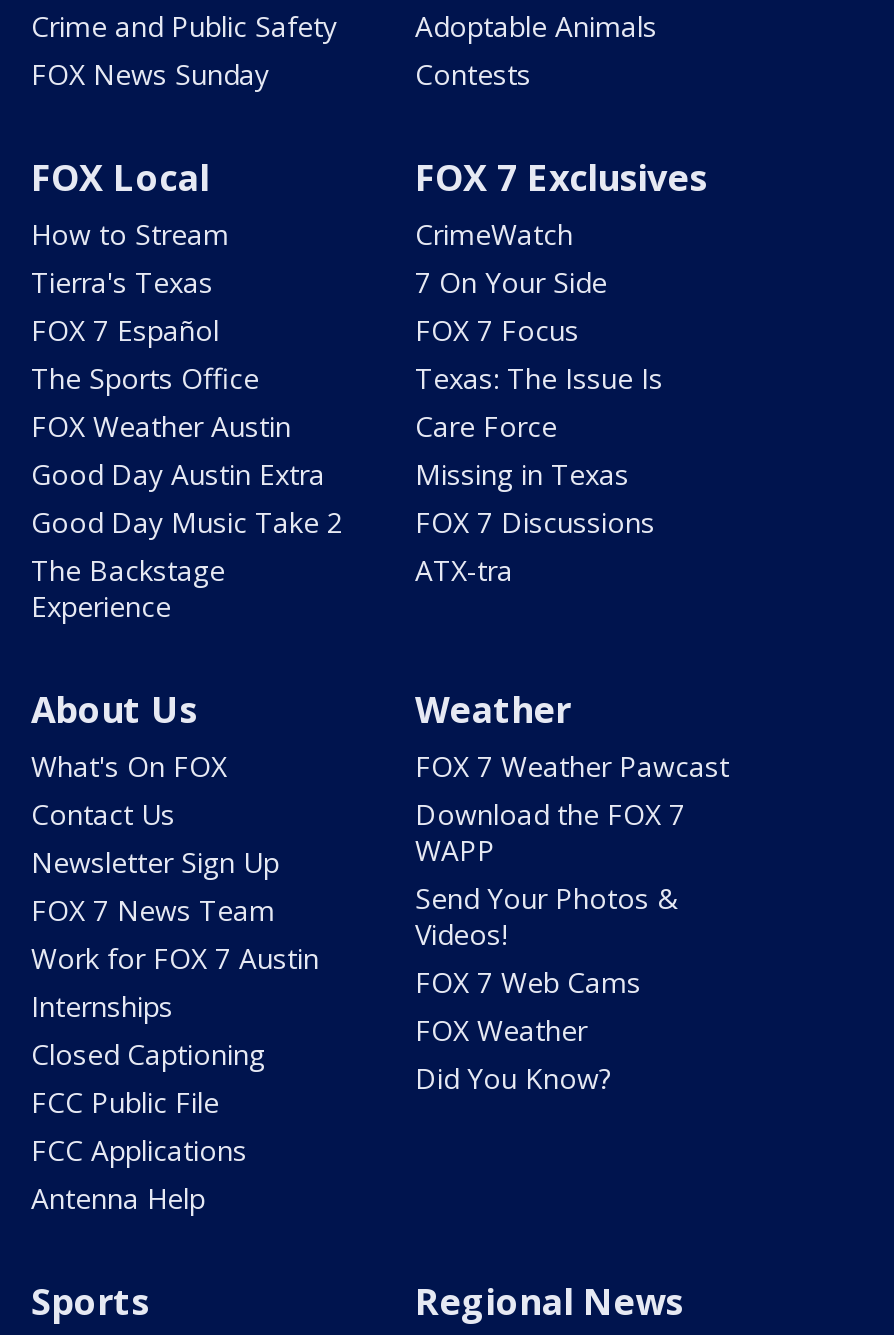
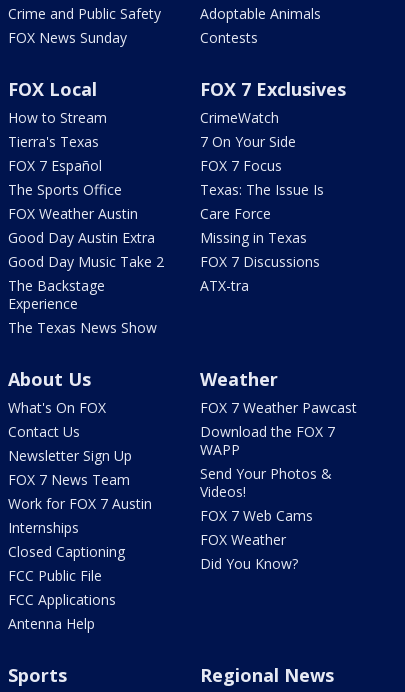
+ The Texas News Show
